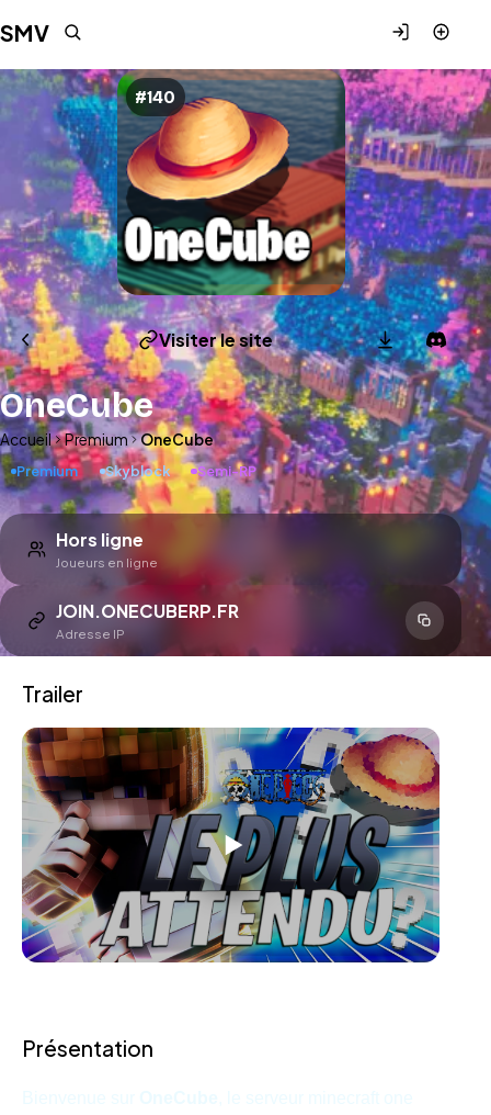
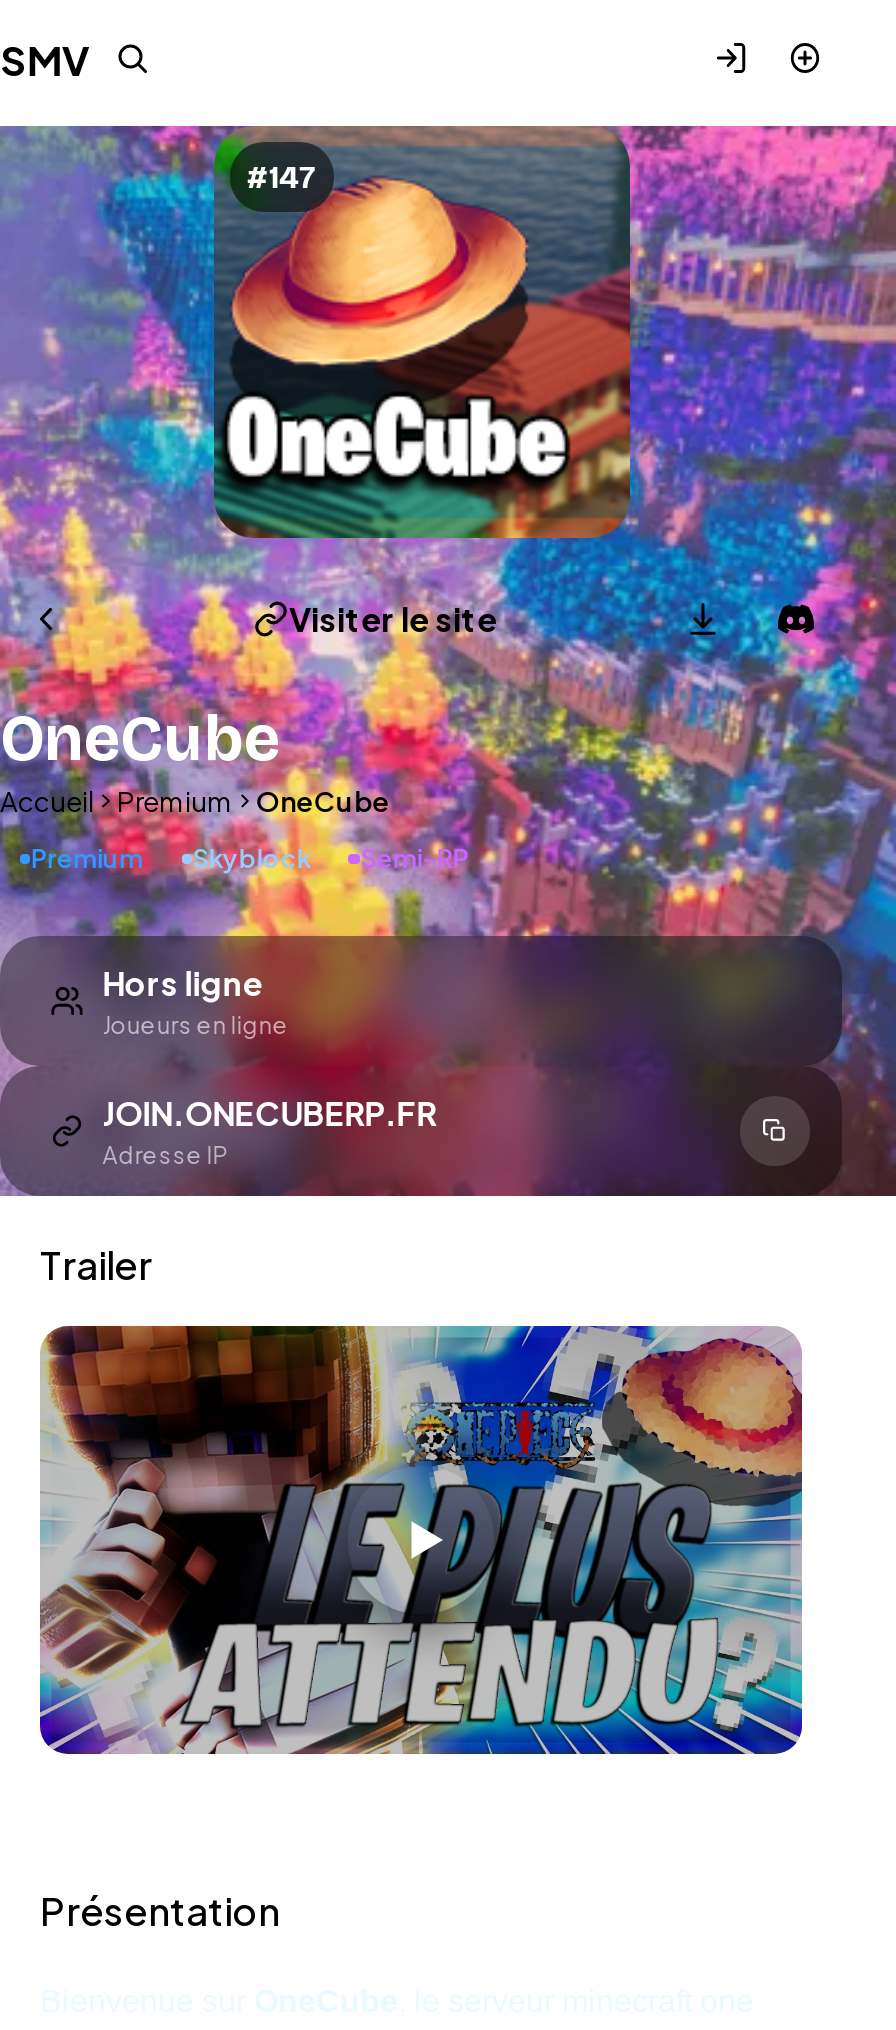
- #140
+ #147
